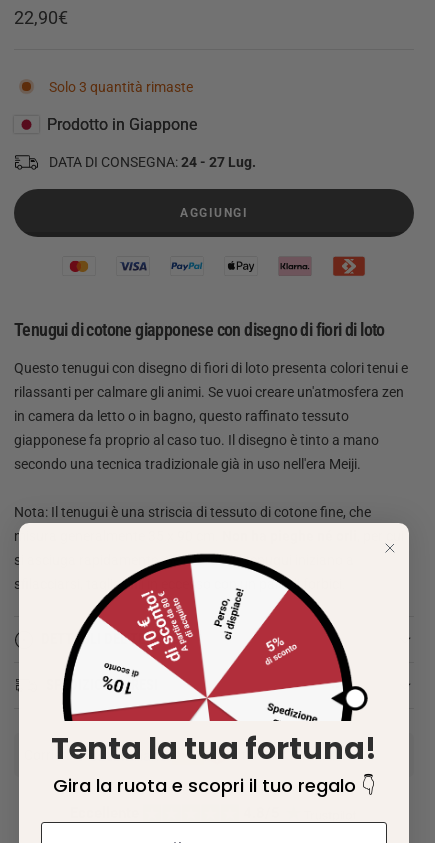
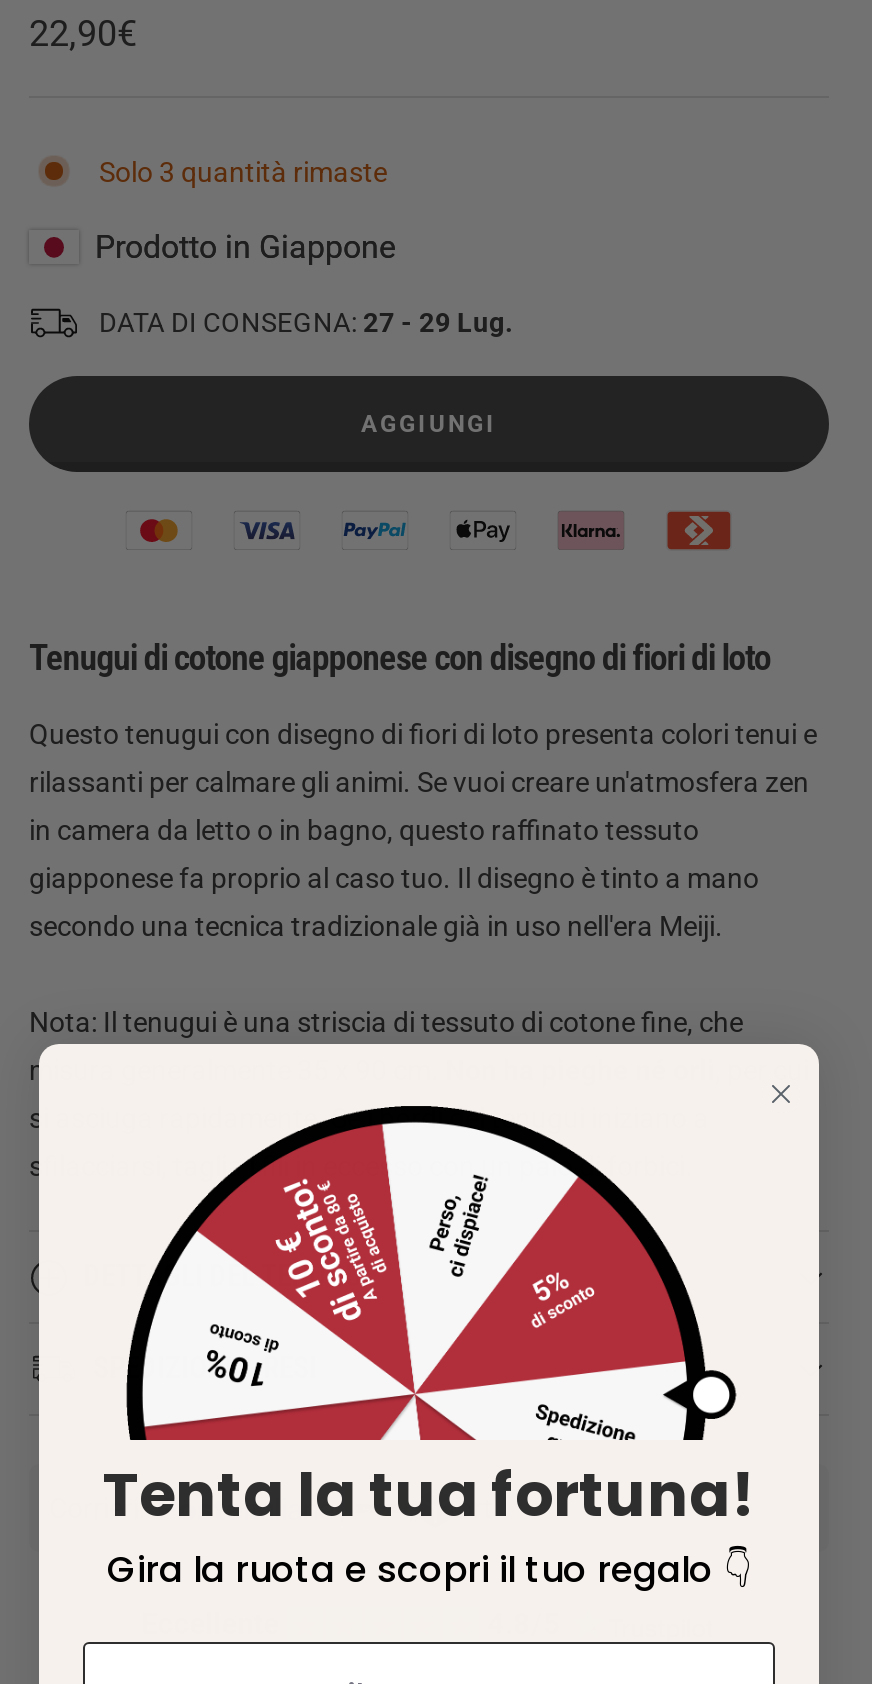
- DATA DI CONSEGNA: 24 - 27 Lug.
+ DATA DI CONSEGNA: 27 - 29 Lug.
